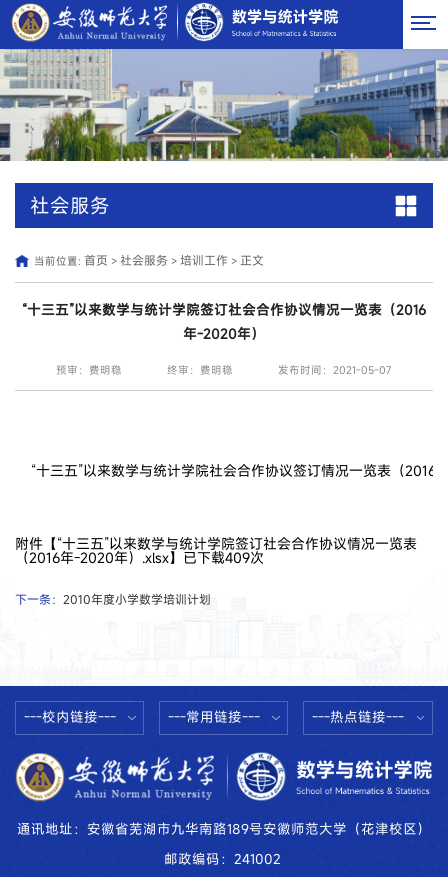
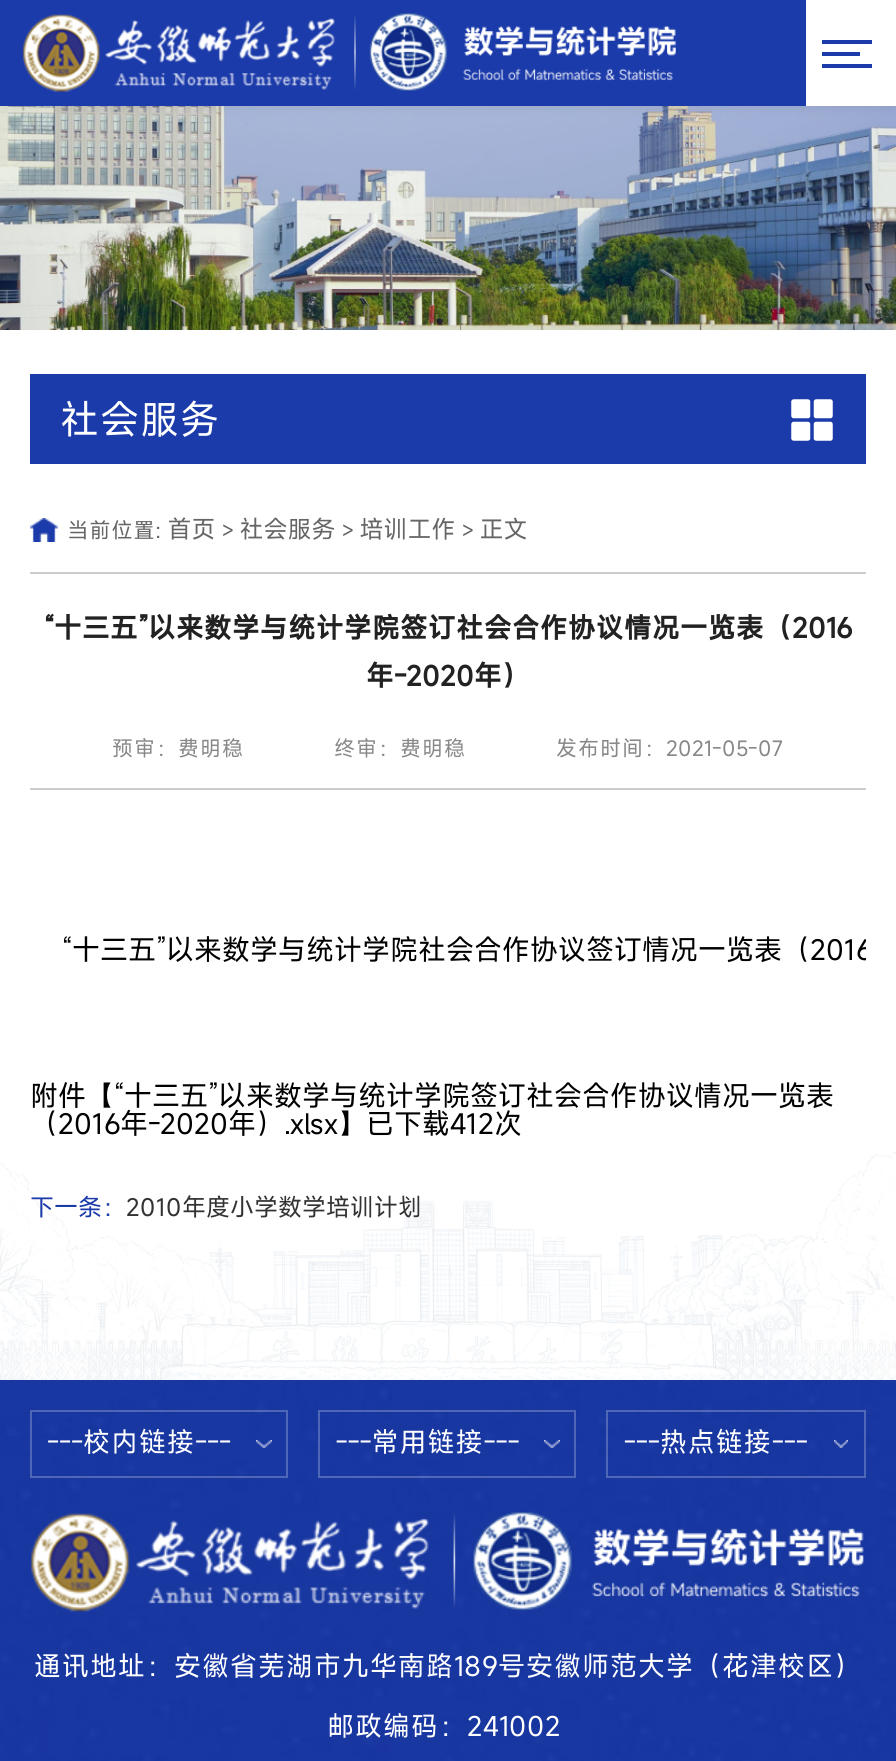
- （2016年-2020年）.xlsx】已下载409次
+ （2016年-2020年）.xlsx】已下载412次
